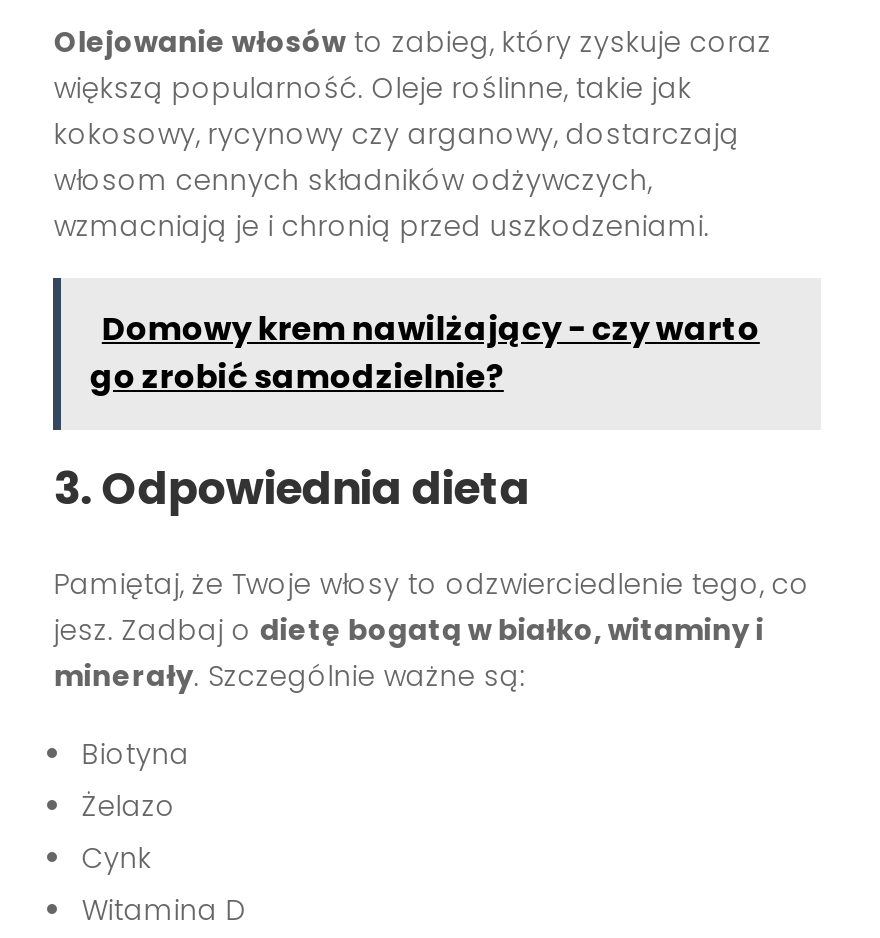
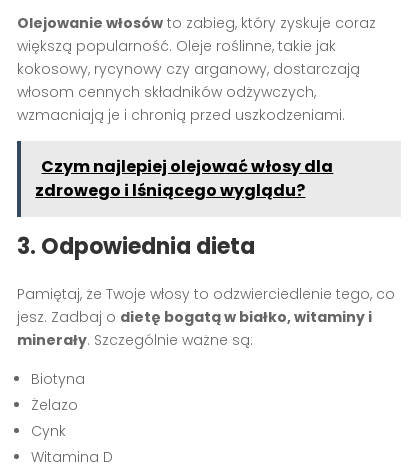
- Domowy krem nawilżający - czy warto
- go zrobić samodzielnie?
+ Czym najlepiej olejować włosy dla
+ zdrowego i lśniącego wyglądu?
